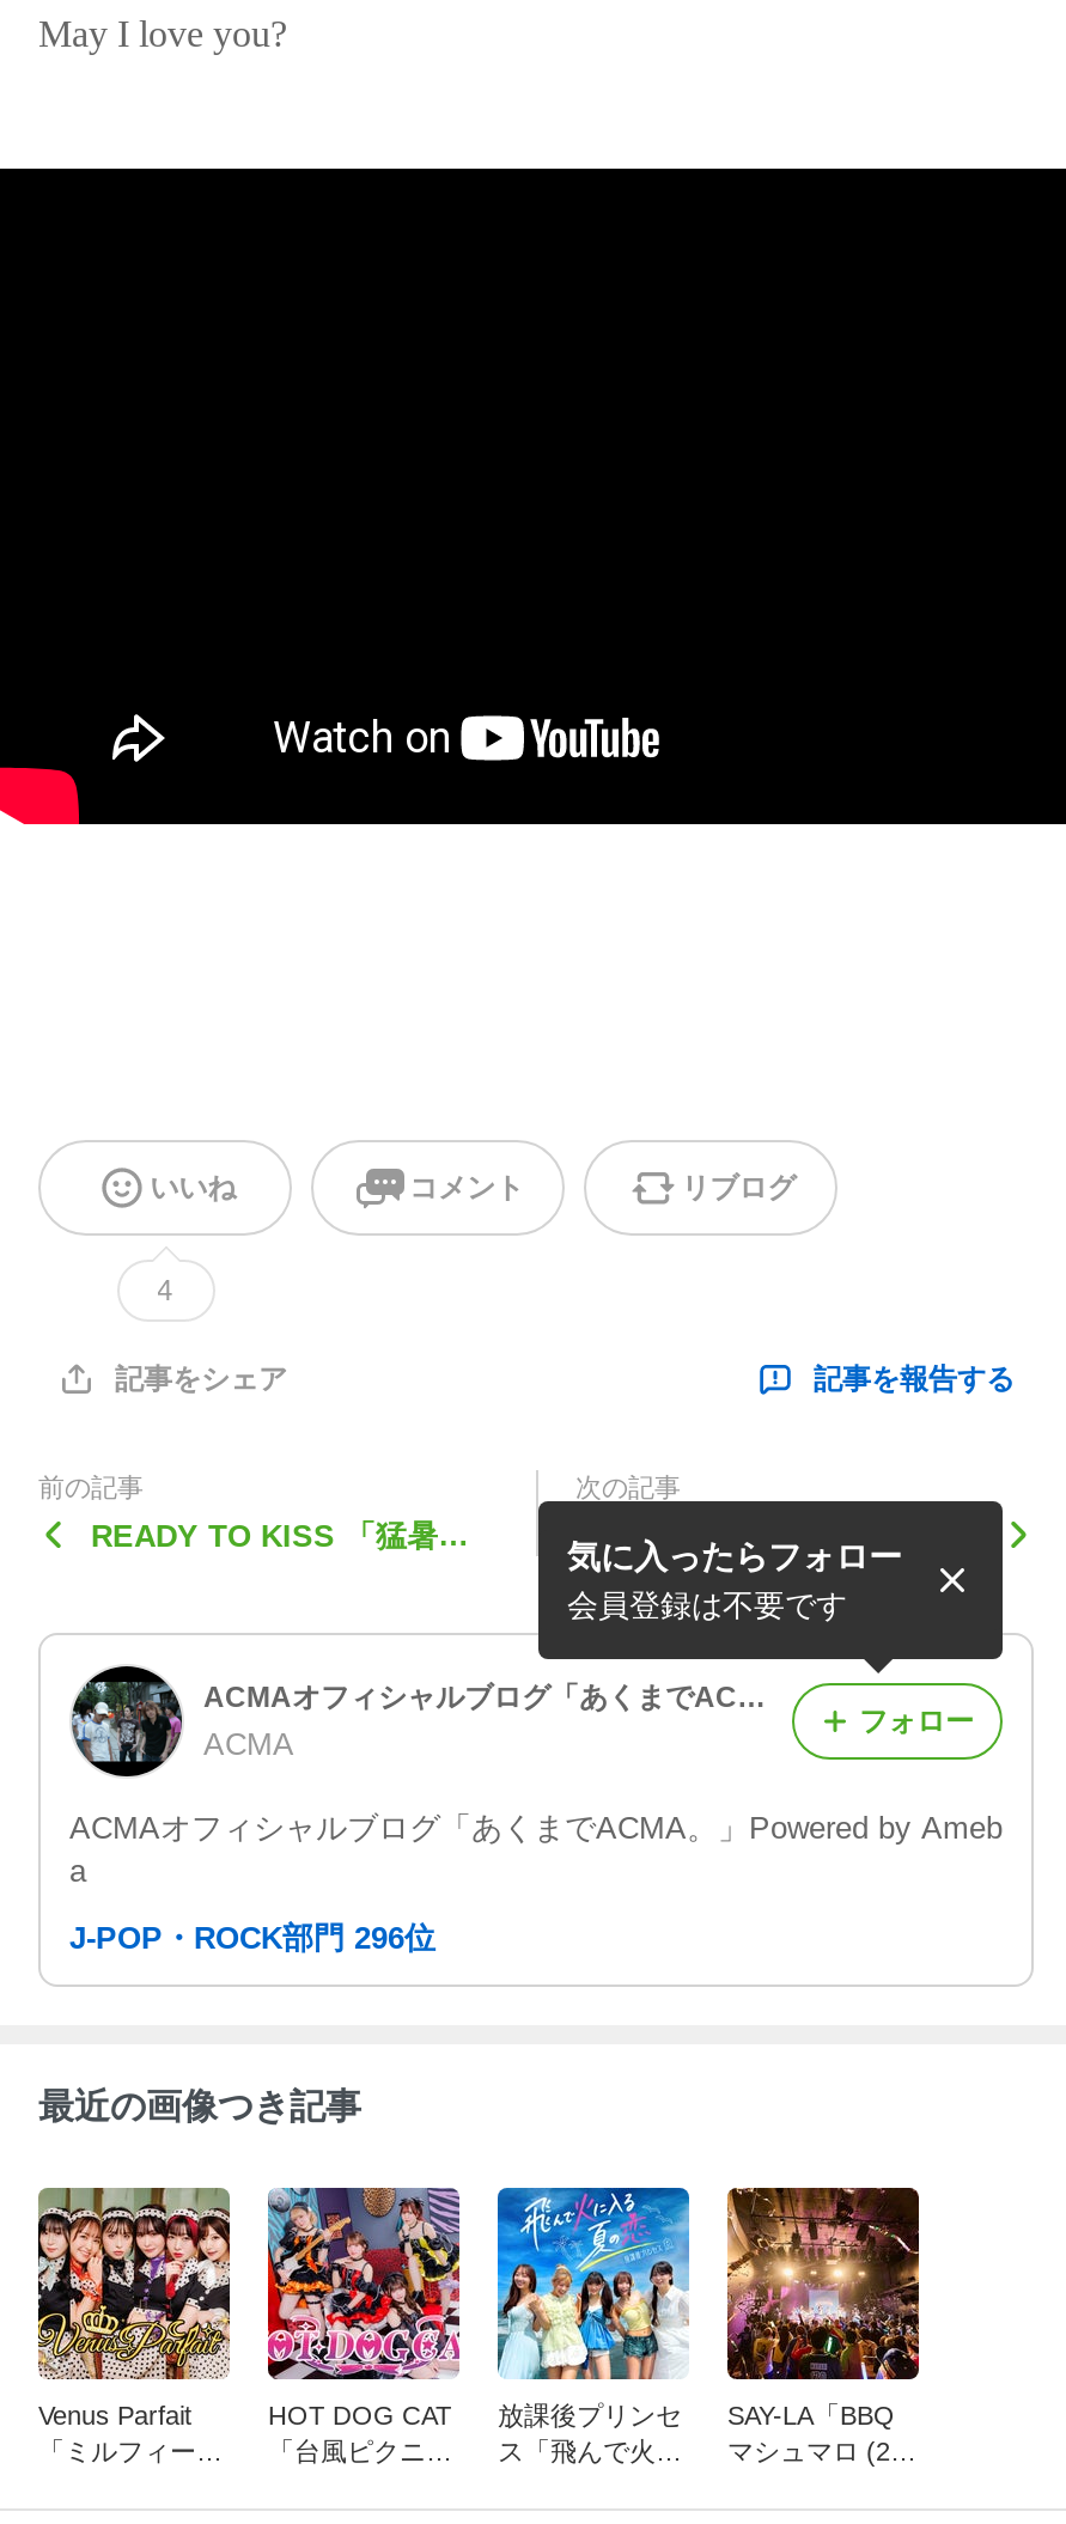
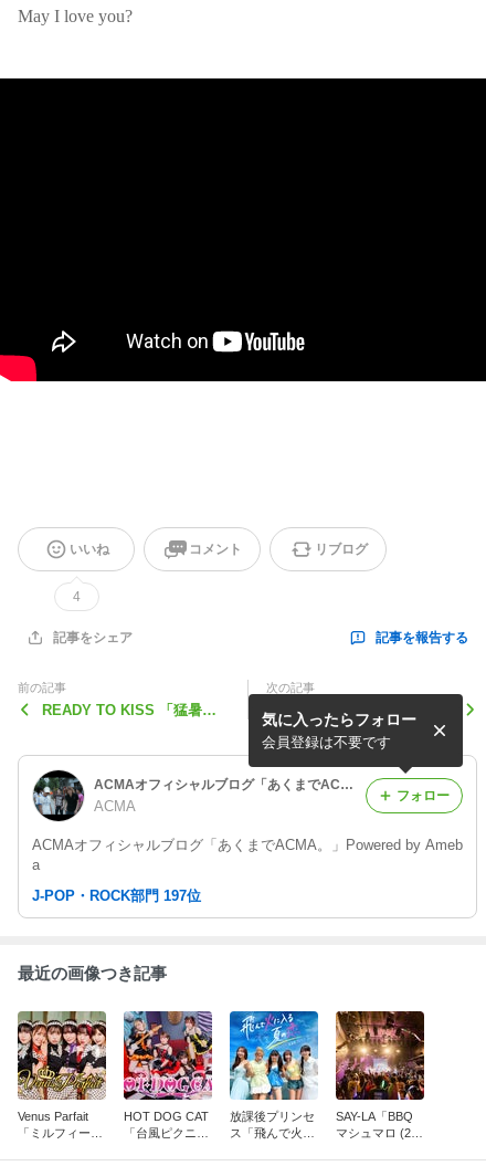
- J-POP・ROCK部門 296位
+ J-POP・ROCK部門 197位
